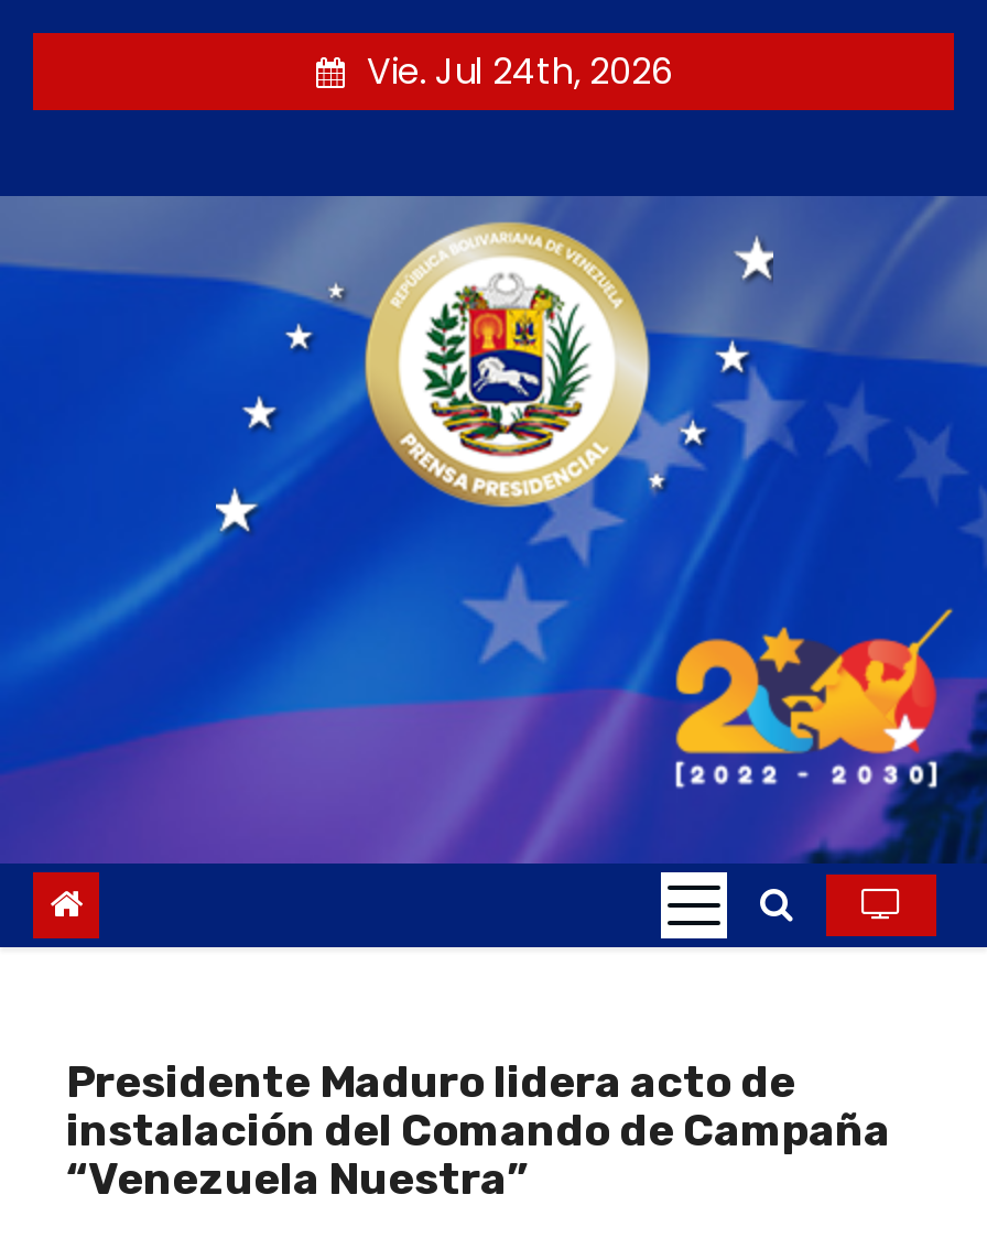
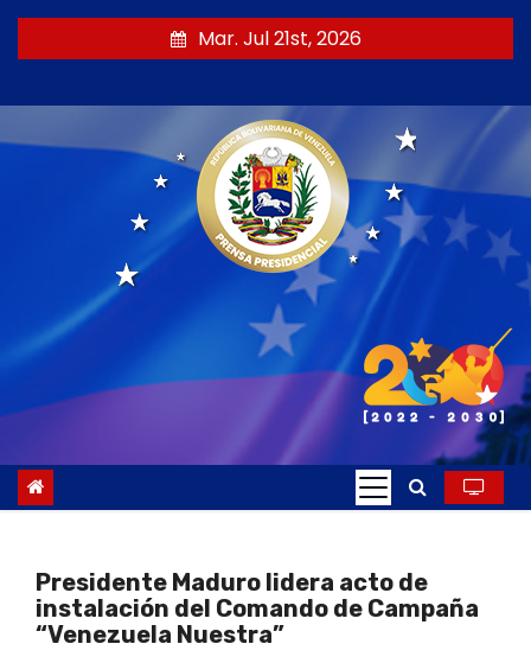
- Vie. Jul 24th, 2026
+ Mar. Jul 21st, 2026
